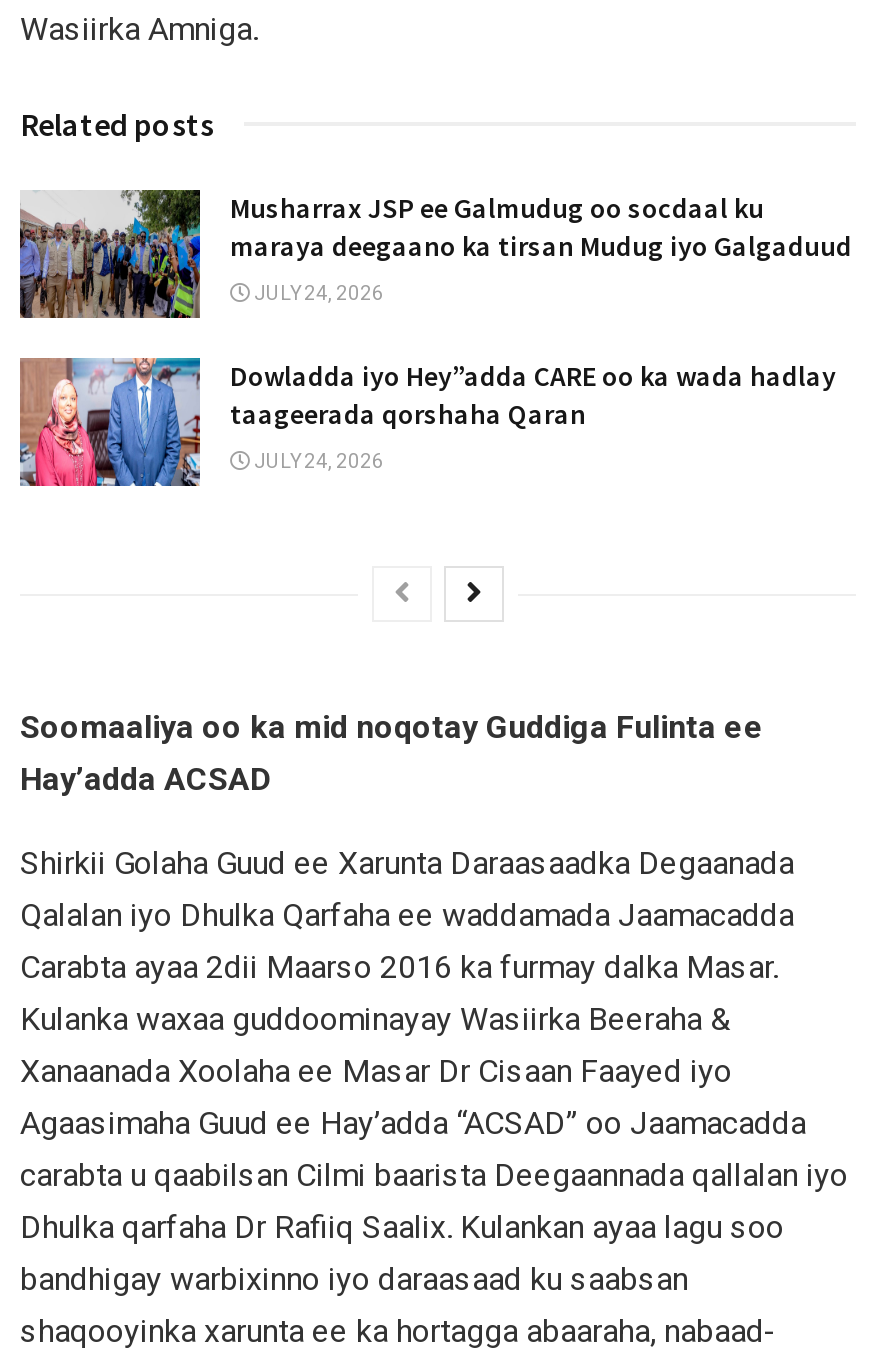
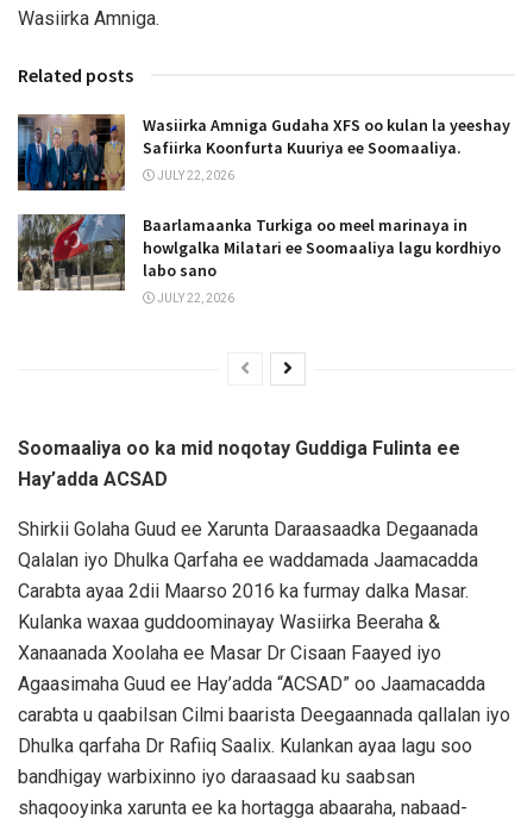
- [image]
- Musharrax JSP ee Galmudug oo socdaal ku
- maraya deegaano ka tirsan Mudug iyo Galgaduud
+ [image]
+ Wasiirka Amniga Gudaha XFS oo kulan la yeeshay
+ Safiirka Koonfurta Kuuriya ee Soomaaliya.

- JULY 24, 2026
+ JULY 22, 2026

- [image]
- Dowladda iyo Hey”adda CARE oo ka wada hadlay
- taageerada qorshaha Qaran
+ [image]
+ Baarlamaanka Turkiga oo meel marinaya in
+ howlgalka Milatari ee Soomaaliya lagu kordhiyo
+ labo sano

- JULY 24, 2026
+ JULY 22, 2026
